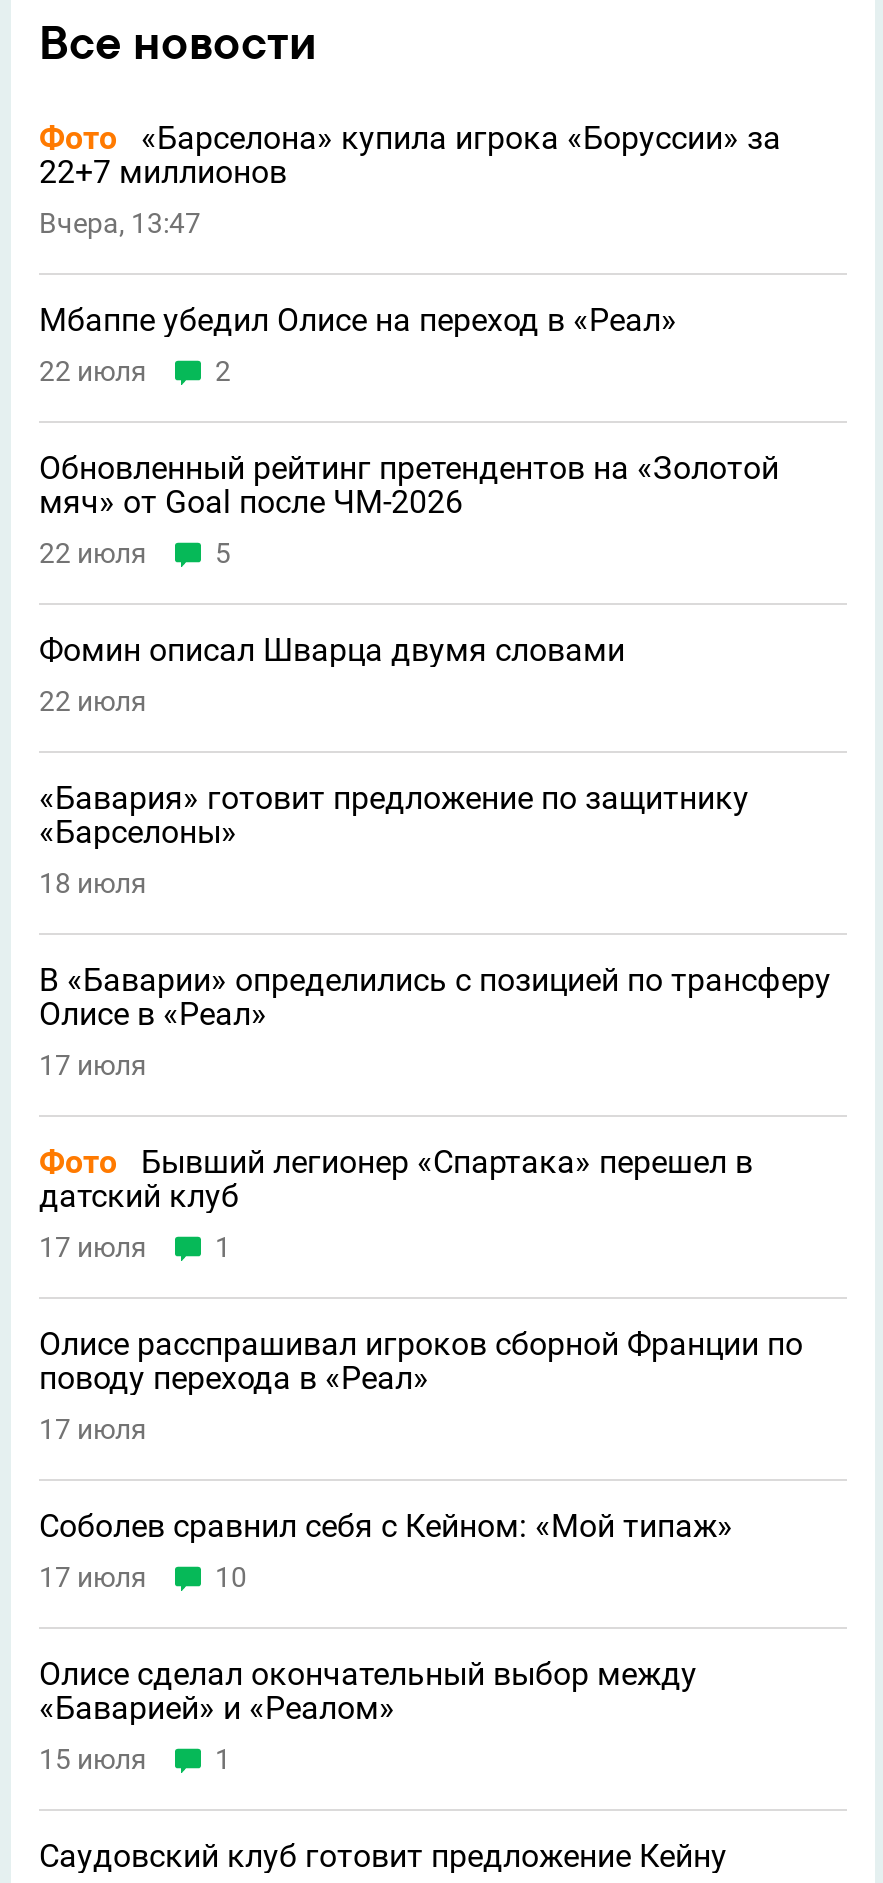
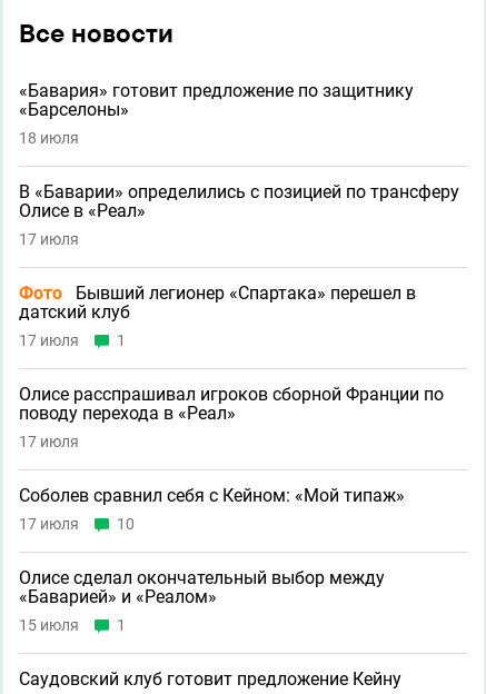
- Фото
- «Барселона» купила игрока «Боруссии» за
- 22+7 миллионов
- Вчера, 13:47
- Мбаппе убедил Олисе на переход в «Реал»
- 22 июля
- 2
- Обновленный рейтинг претендентов на «Золотой
- мяч» от Goal после ЧМ-2026
- 22 июля
- 5
- Фомин описал Шварца двумя словами
- 22 июля
